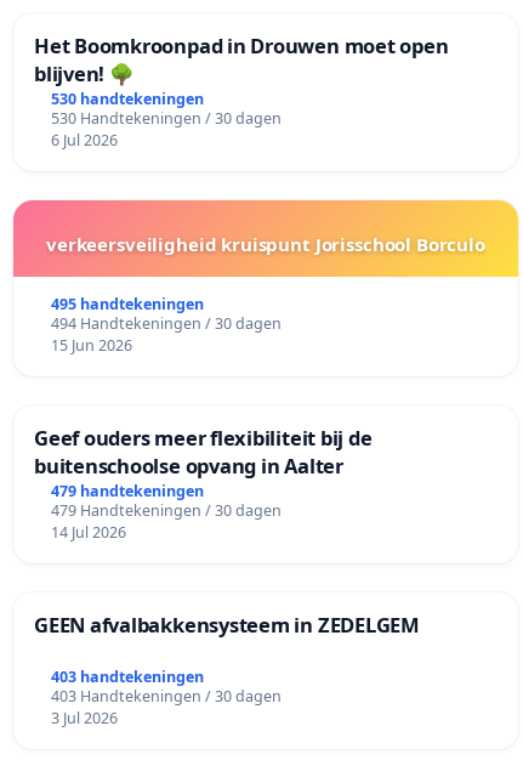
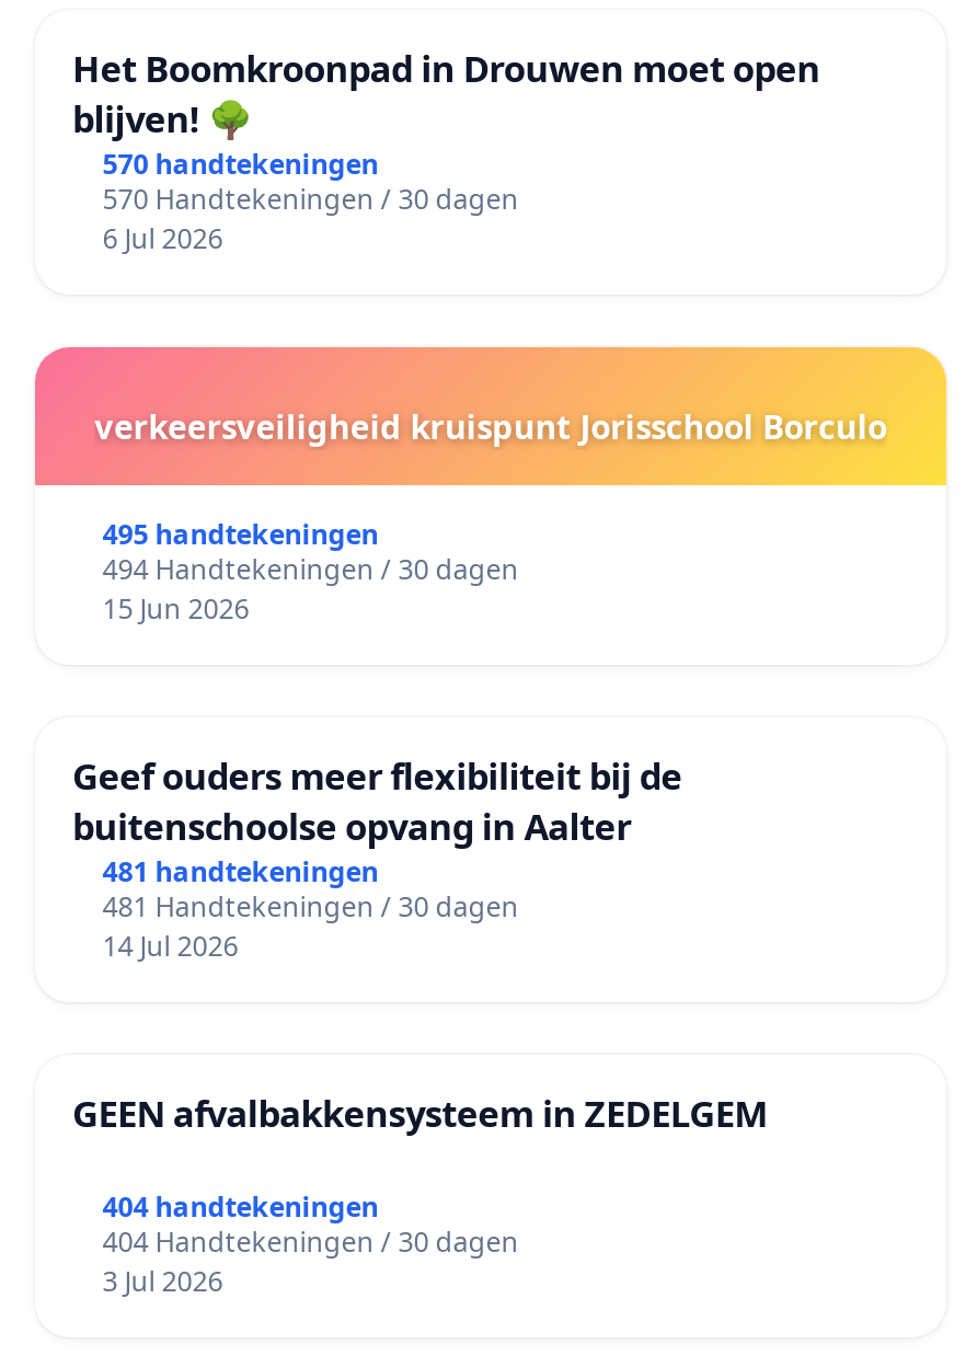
- 530 handtekeningen
+ 570 handtekeningen

- 530 Handtekeningen / 30 dagen
+ 570 Handtekeningen / 30 dagen

- 479 handtekeningen
+ 481 handtekeningen

- 479 Handtekeningen / 30 dagen
+ 481 Handtekeningen / 30 dagen

- 403 handtekeningen
+ 404 handtekeningen

- 403 Handtekeningen / 30 dagen
+ 404 Handtekeningen / 30 dagen
